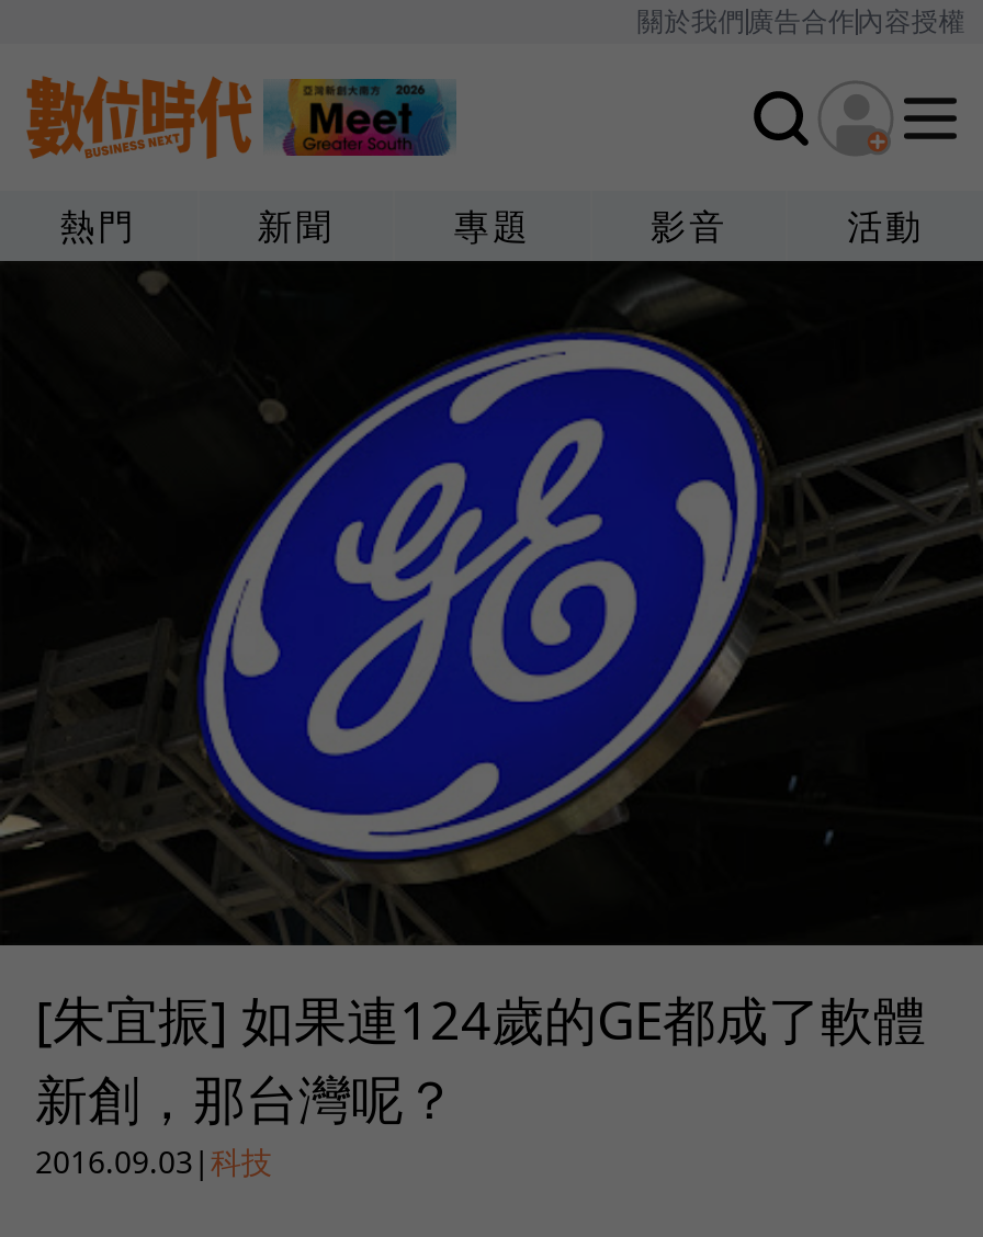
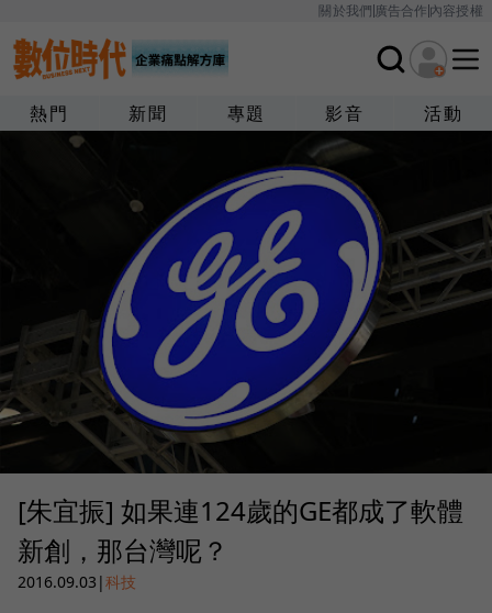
- [image]
+ [image]
